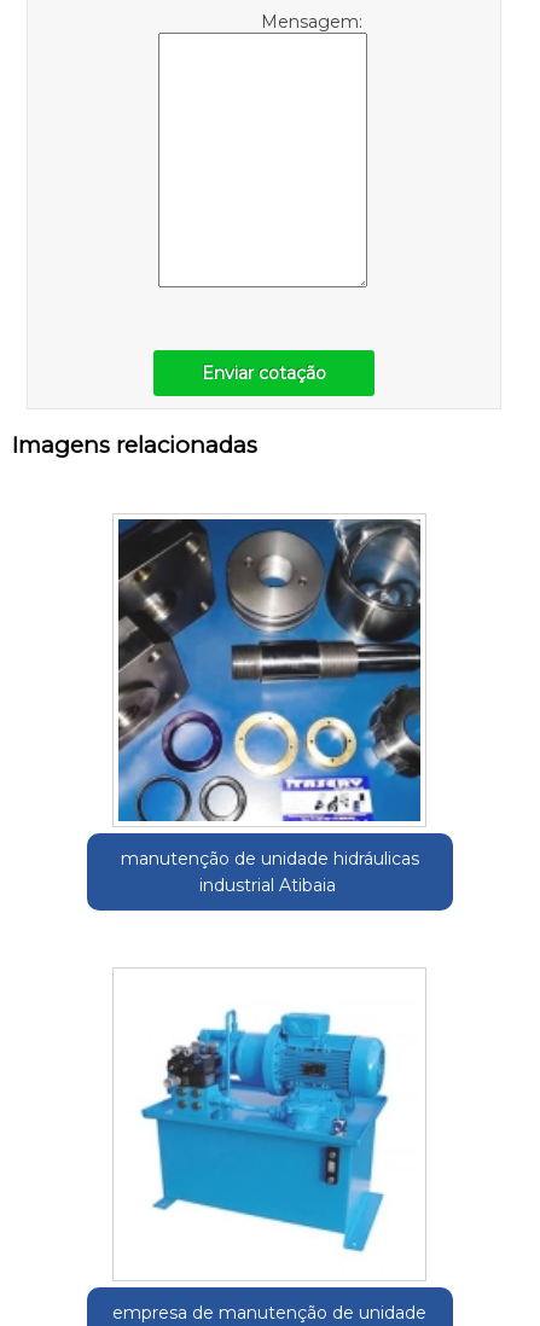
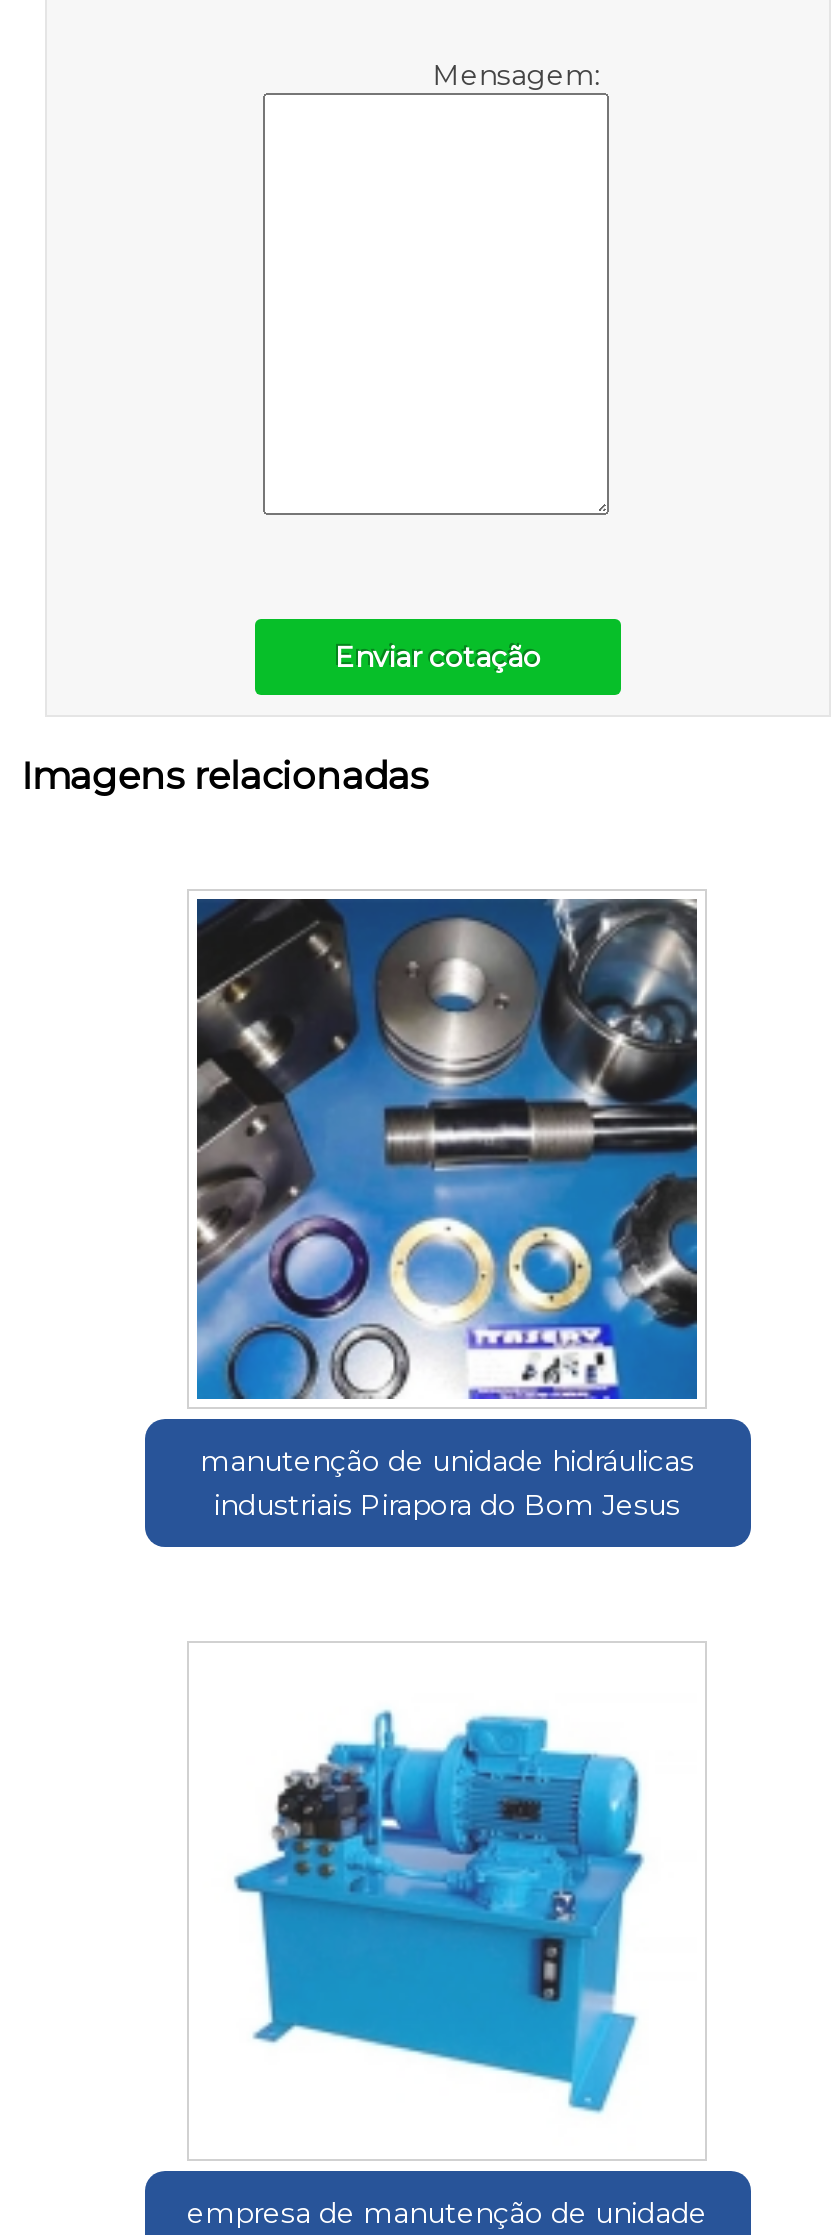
- industrial Atibaia
+ industriais Pirapora do Bom Jesus
